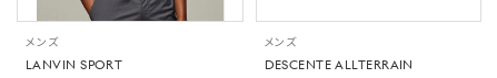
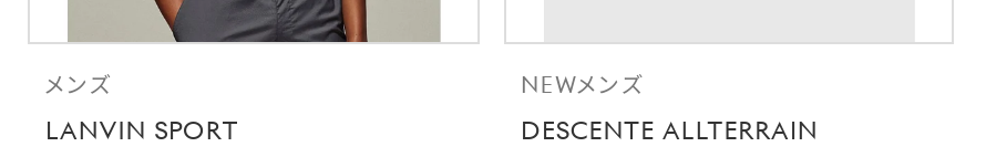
- メンズ
+ NEWメンズ
